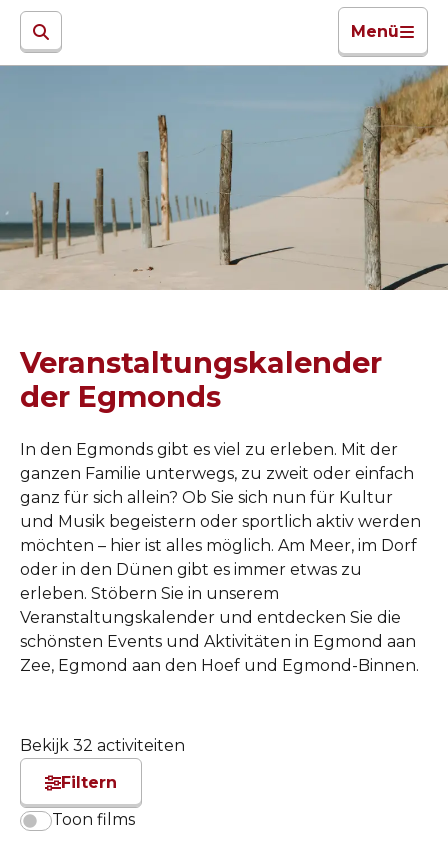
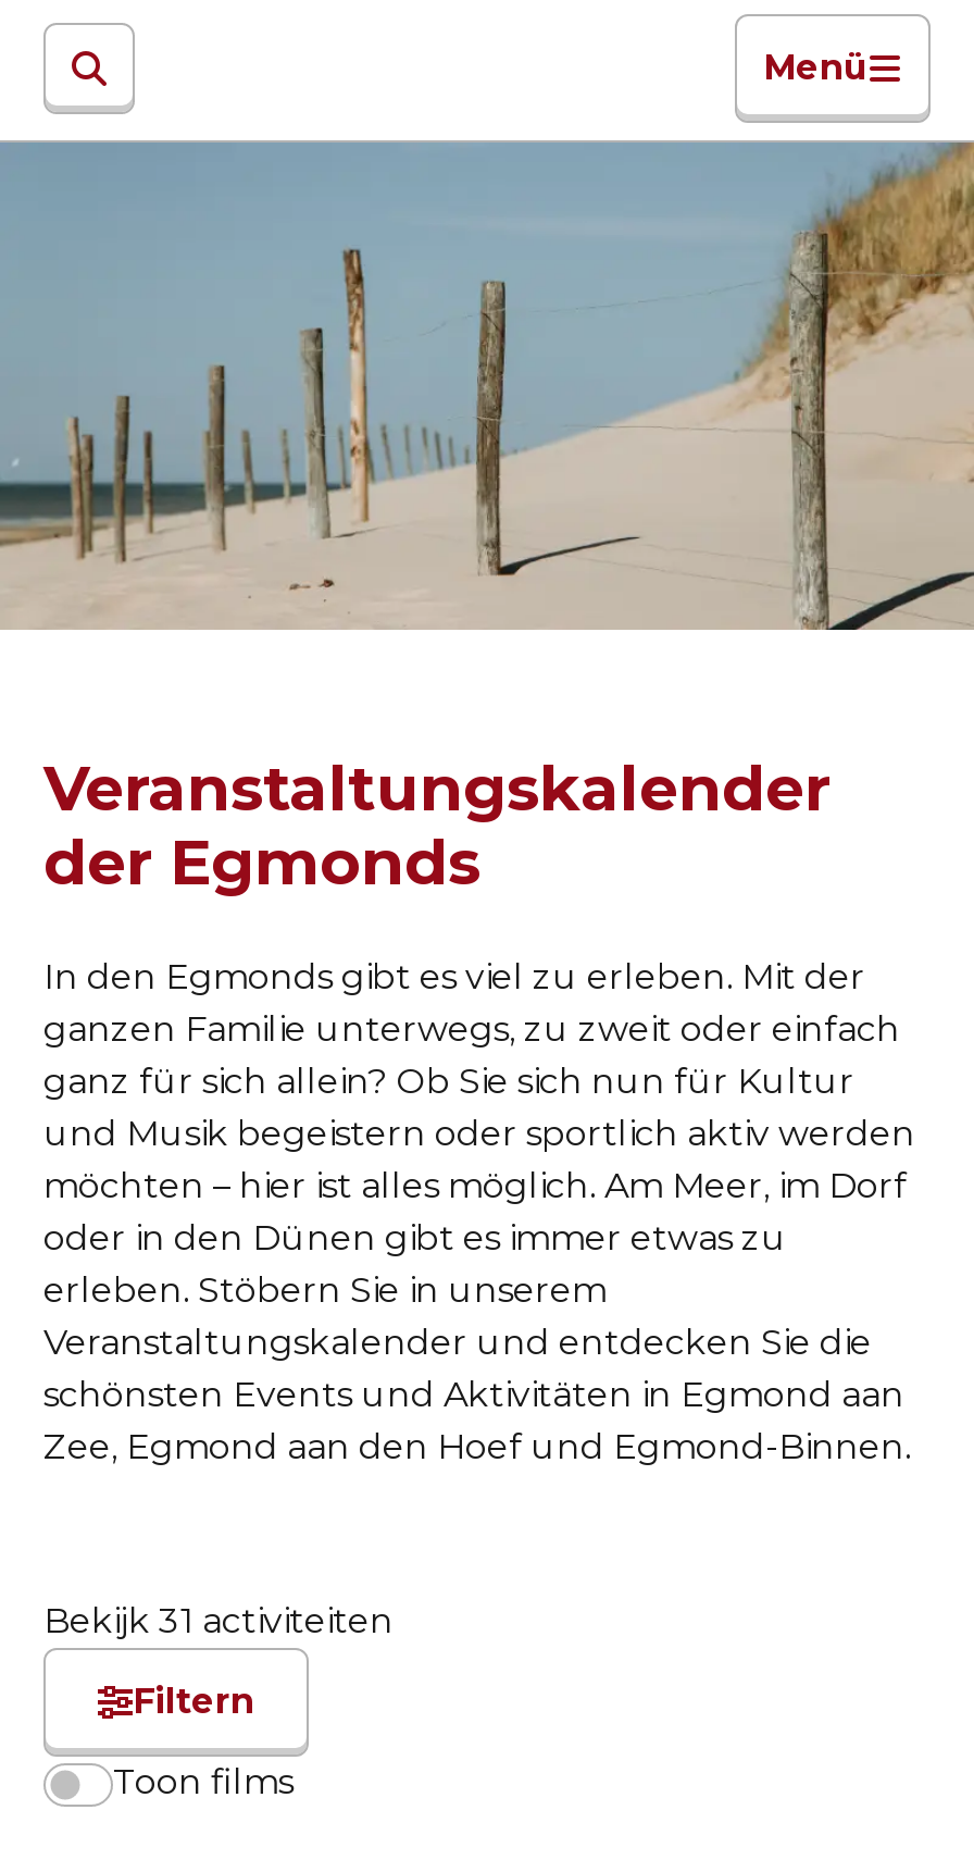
- Bekijk 32 activiteiten
+ Bekijk 31 activiteiten
